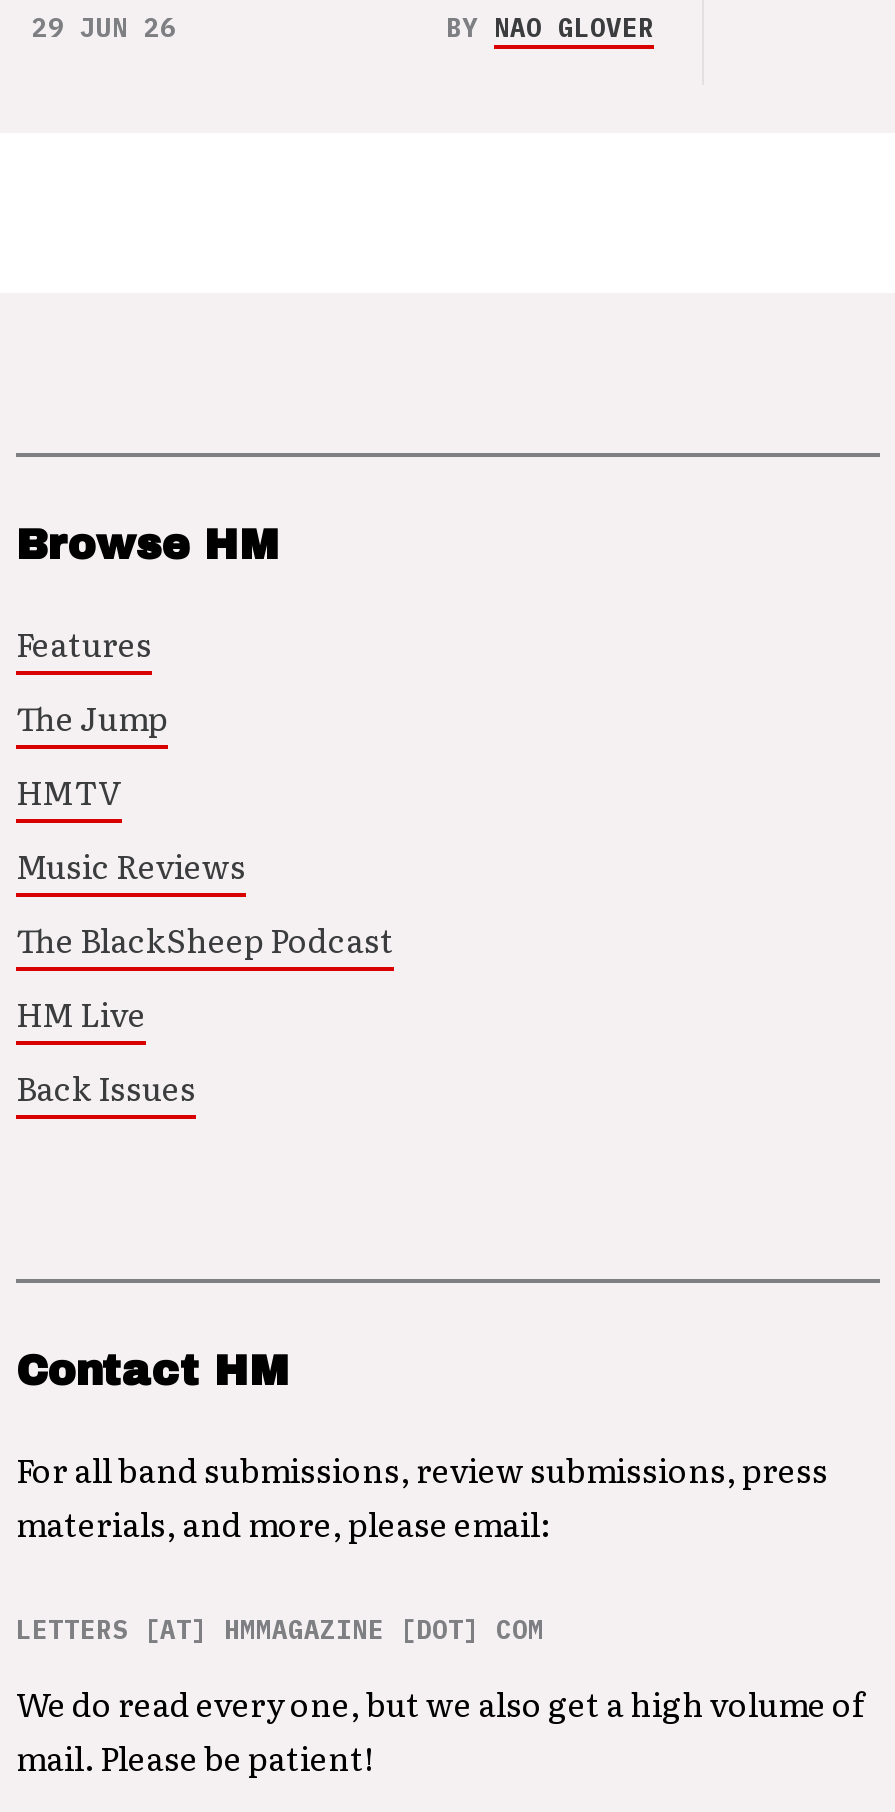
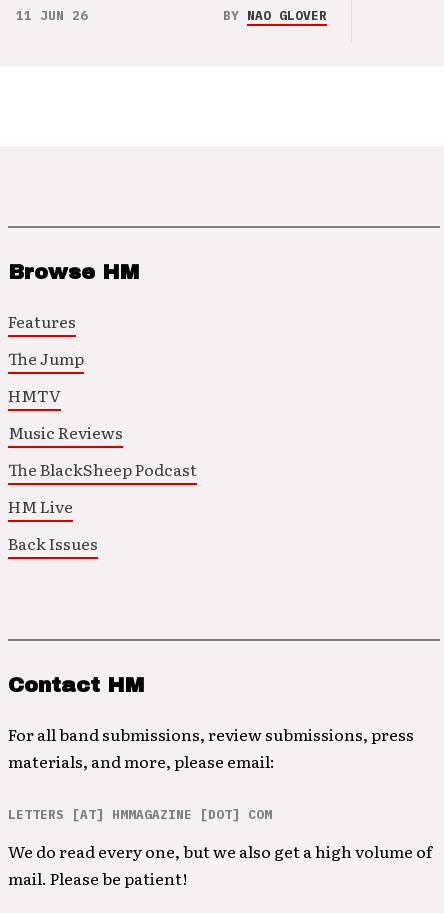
- 29 JUN 26
+ 11 JUN 26
